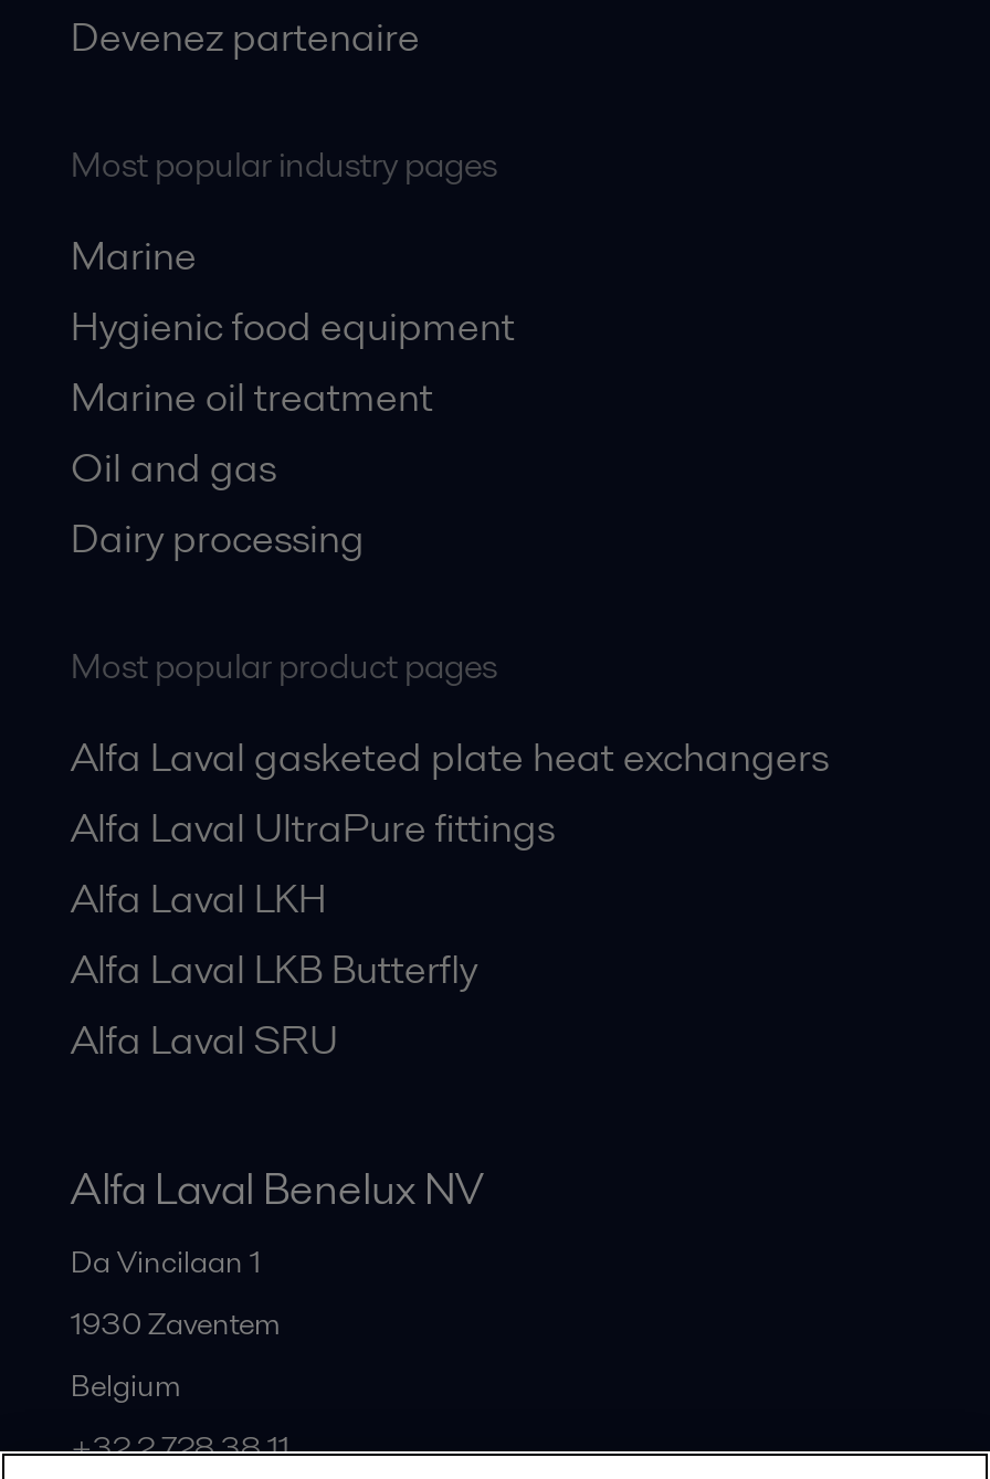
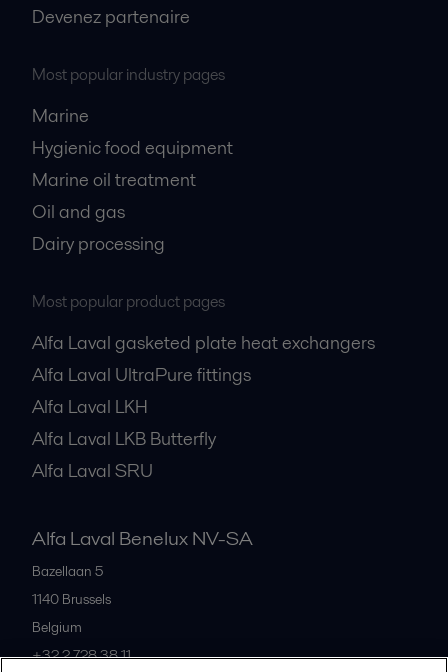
- Alfa Laval Benelux NV
- Da Vincilaan 1
- 1930 Zaventem
+ Alfa Laval Benelux NV-SA
+ Bazellaan 5
+ 1140 Brussels
